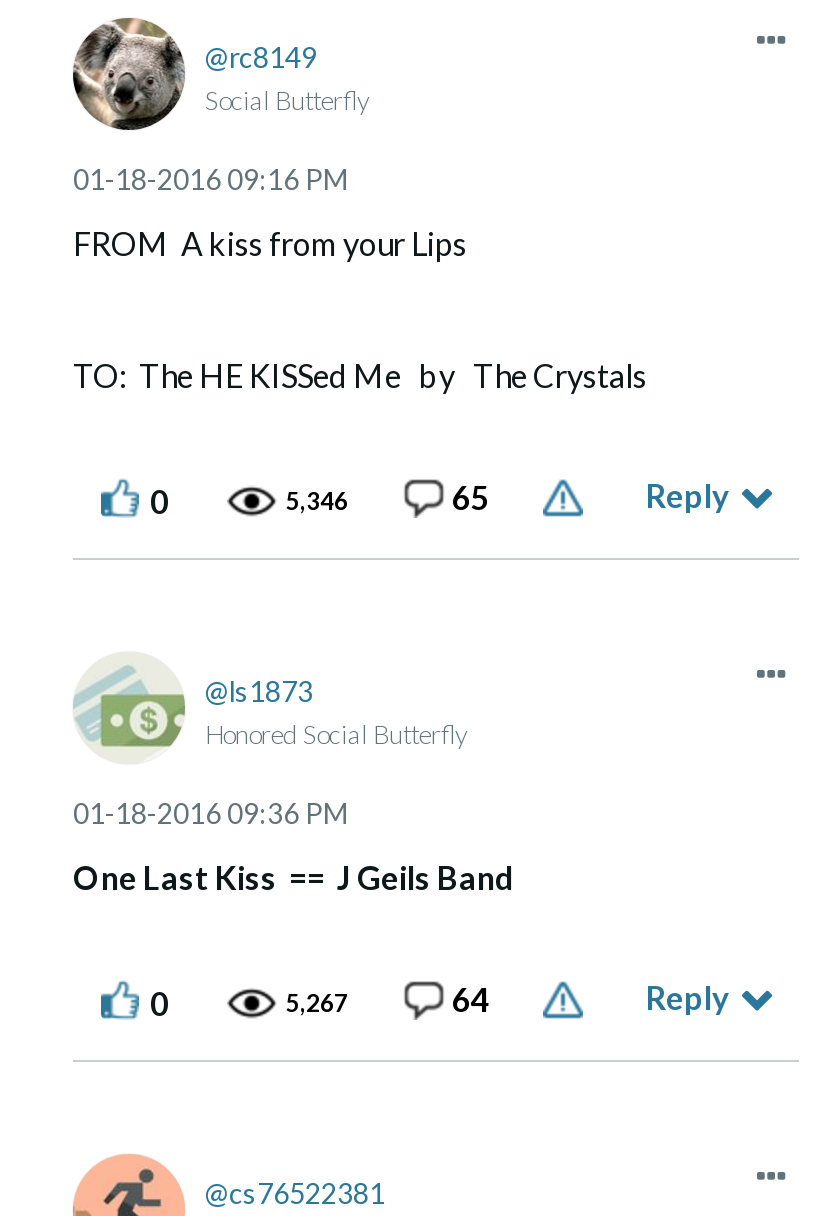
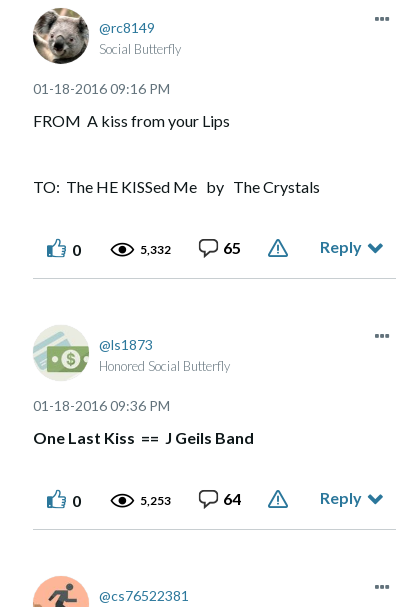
- 5,346
+ 5,332

- 5,267
+ 5,253
